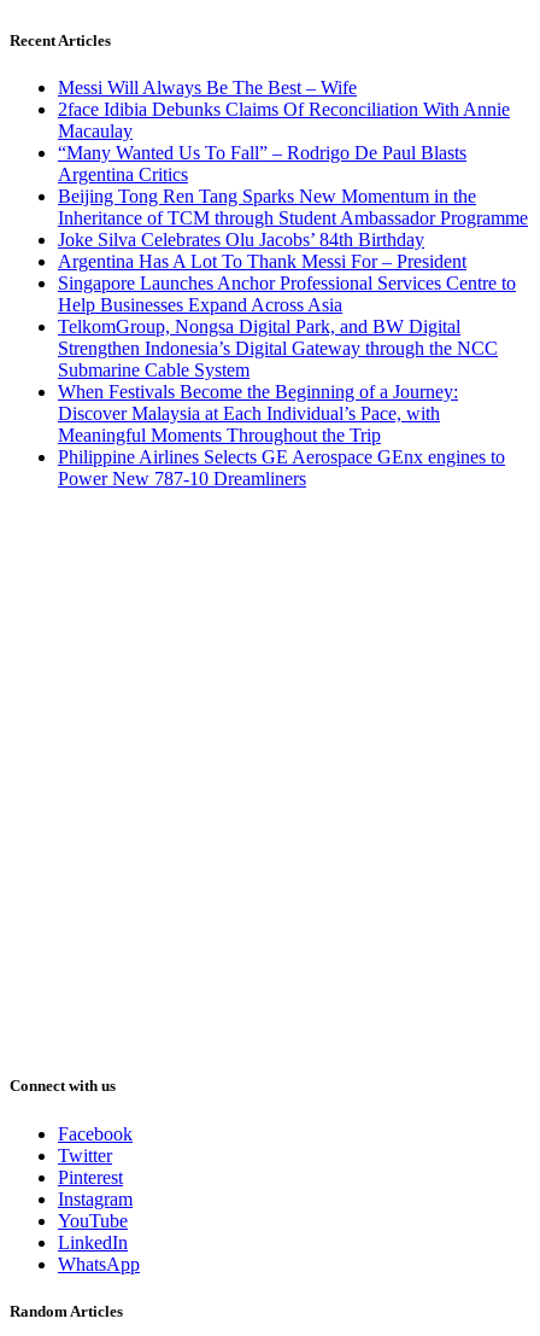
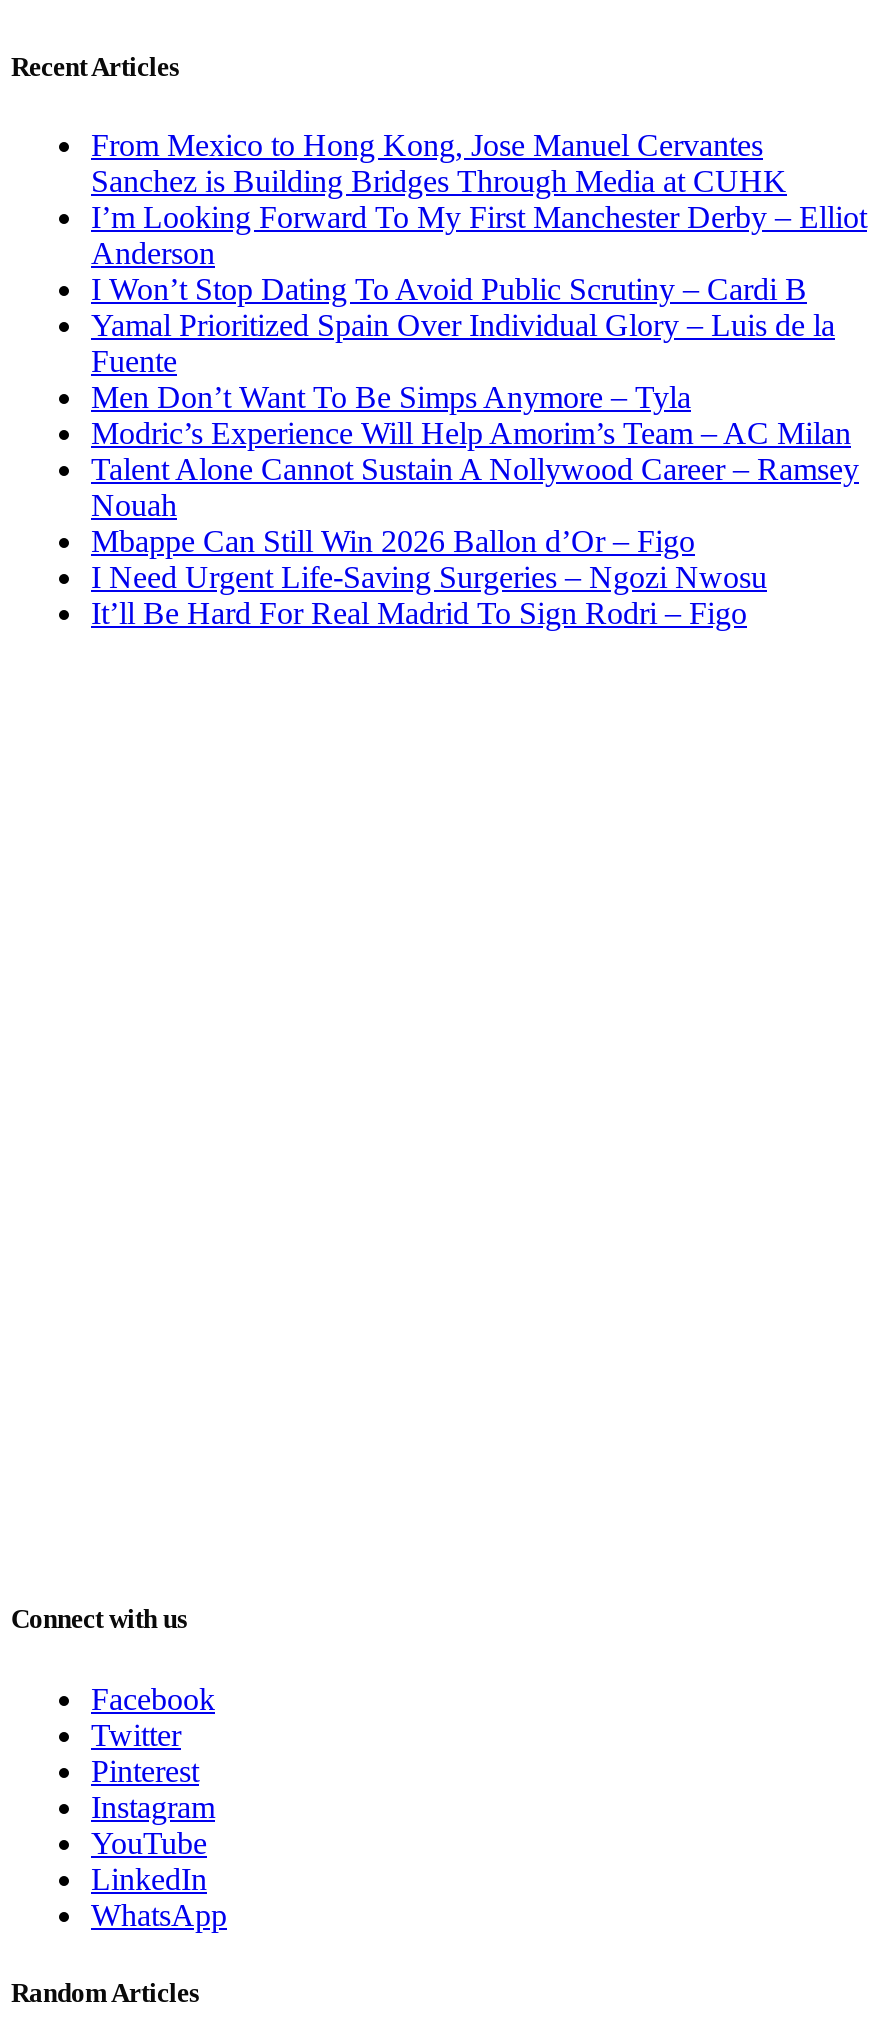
- Messi Will Always Be The Best – Wife
- 2face Idibia Debunks Claims Of Reconciliation With Annie
- Macaulay
- “Many Wanted Us To Fall” – Rodrigo De Paul Blasts
- Argentina Critics
- Beijing Tong Ren Tang Sparks New Momentum in the
- Inheritance of TCM through Student Ambassador Programme
- Joke Silva Celebrates Olu Jacobs’ 84th Birthday
- Argentina Has A Lot To Thank Messi For – President
- Singapore Launches Anchor Professional Services Centre to
- Help Businesses Expand Across Asia
- TelkomGroup, Nongsa Digital Park, and BW Digital
- Strengthen Indonesia’s Digital Gateway through the NCC
- Submarine Cable System
- When Festivals Become the Beginning of a Journey:
- Discover Malaysia at Each Individual’s Pace, with
- Meaningful Moments Throughout the Trip
- Philippine Airlines Selects GE Aerospace GEnx engines to
- Power New 787-10 Dreamliners
+ From Mexico to Hong Kong, Jose Manuel Cervantes
+ Sanchez is Building Bridges Through Media at CUHK
+ I’m Looking Forward To My First Manchester Derby – Elliot
+ Anderson
+ I Won’t Stop Dating To Avoid Public Scrutiny – Cardi B
+ Yamal Prioritized Spain Over Individual Glory – Luis de la
+ Fuente
+ Men Don’t Want To Be Simps Anymore – Tyla
+ Modric’s Experience Will Help Amorim’s Team – AC Milan
+ Talent Alone Cannot Sustain A Nollywood Career – Ramsey
+ Nouah
+ Mbappe Can Still Win 2026 Ballon d’Or – Figo
+ I Need Urgent Life-Saving Surgeries – Ngozi Nwosu
+ It’ll Be Hard For Real Madrid To Sign Rodri – Figo
